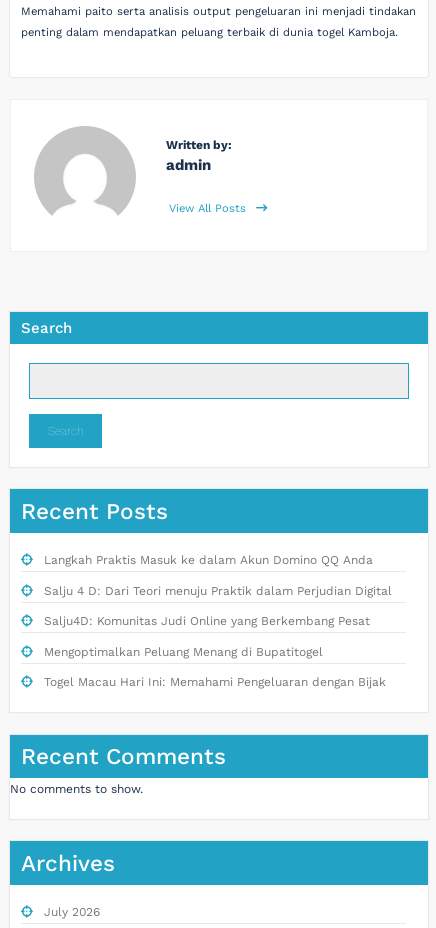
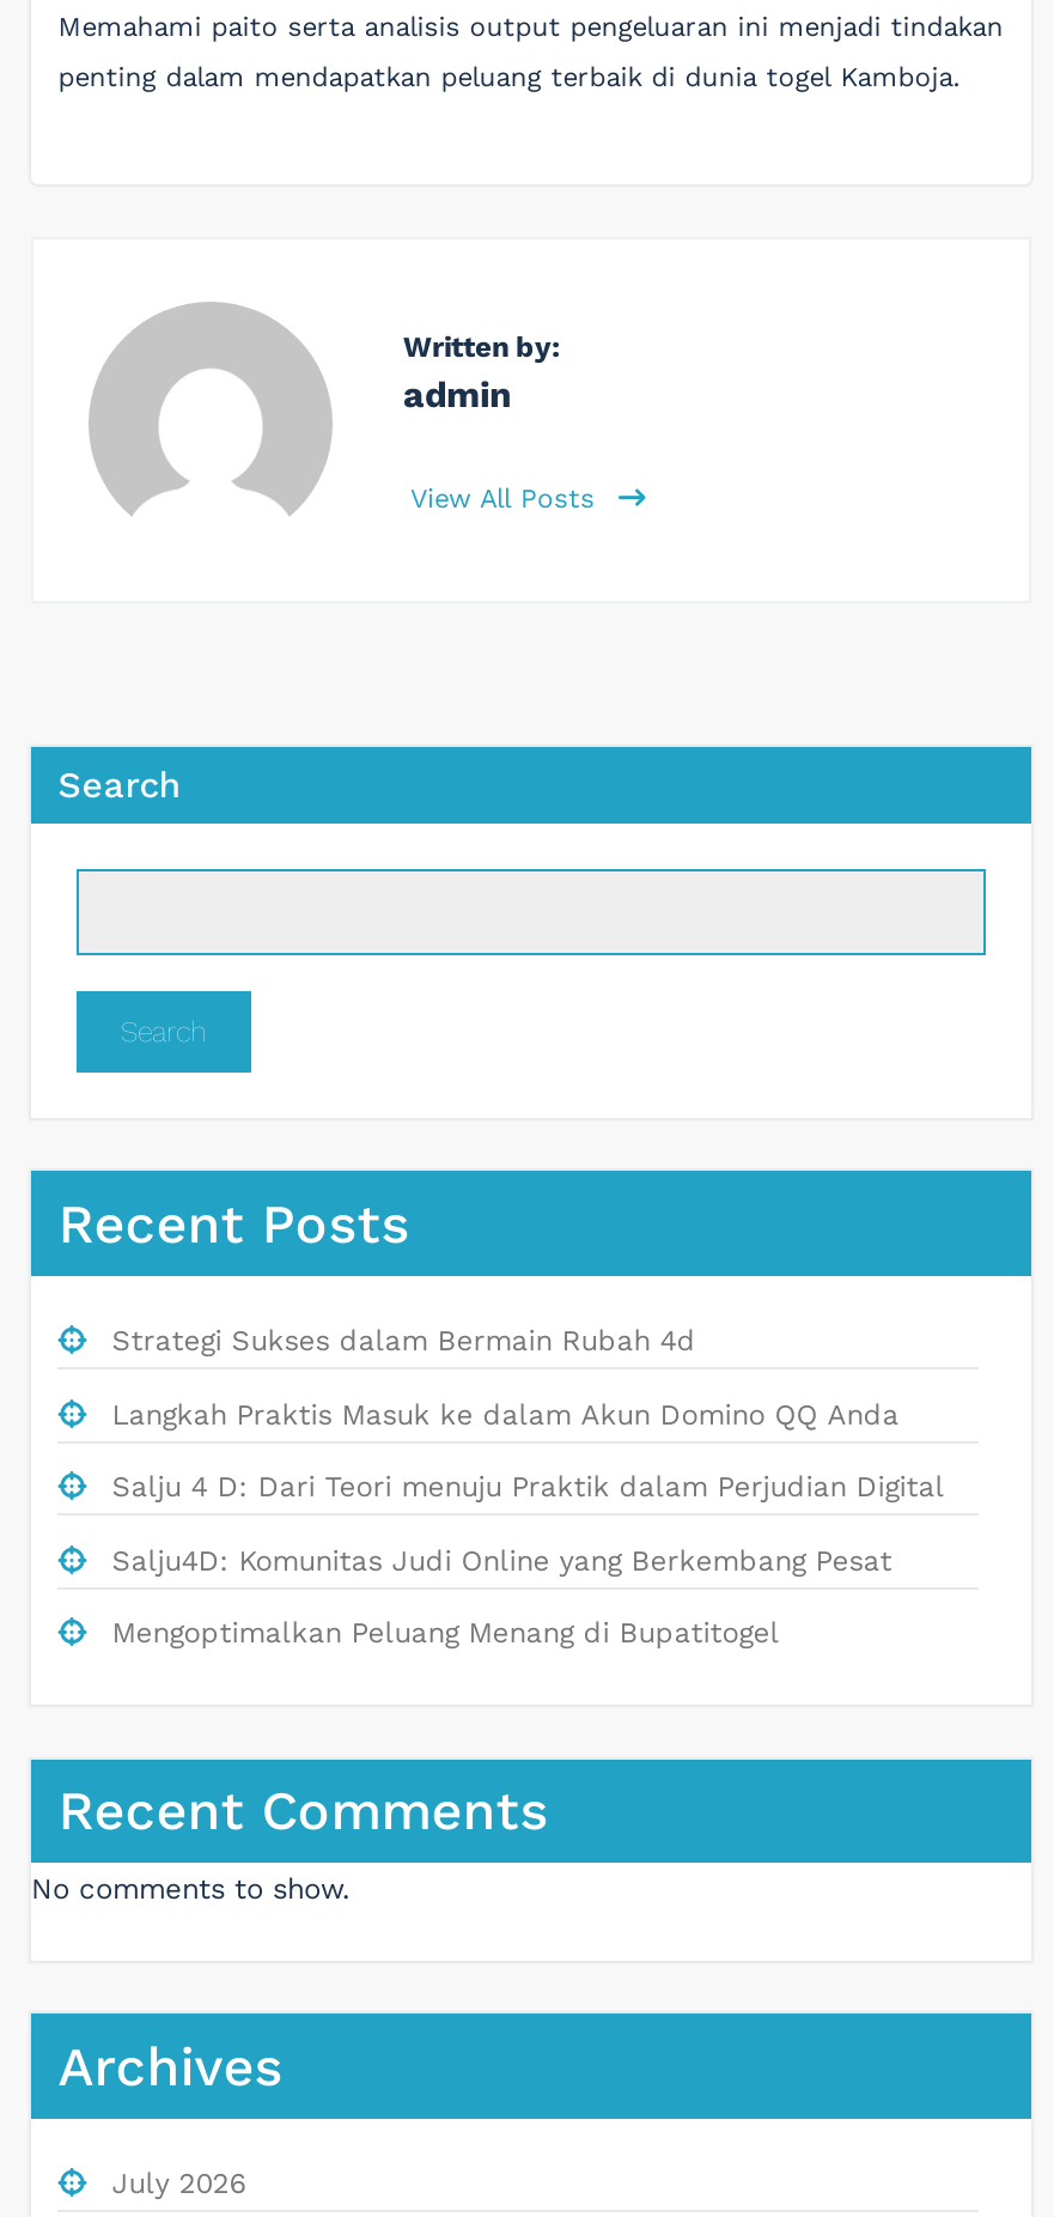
+ Strategi Sukses dalam Bermain Rubah 4d

moved down: Langkah Praktis Masuk ke dalam Akun Domino QQ Anda | Salju 4 D: Dari Teori menuju Praktik dalam Perjudian Digital | Salju4D: Komunitas Judi Online yang Berkembang Pesat | Mengoptimalkan Peluang Menang di Bupatitogel

- Togel Macau Hari Ini: Memahami Pengeluaran dengan Bijak
